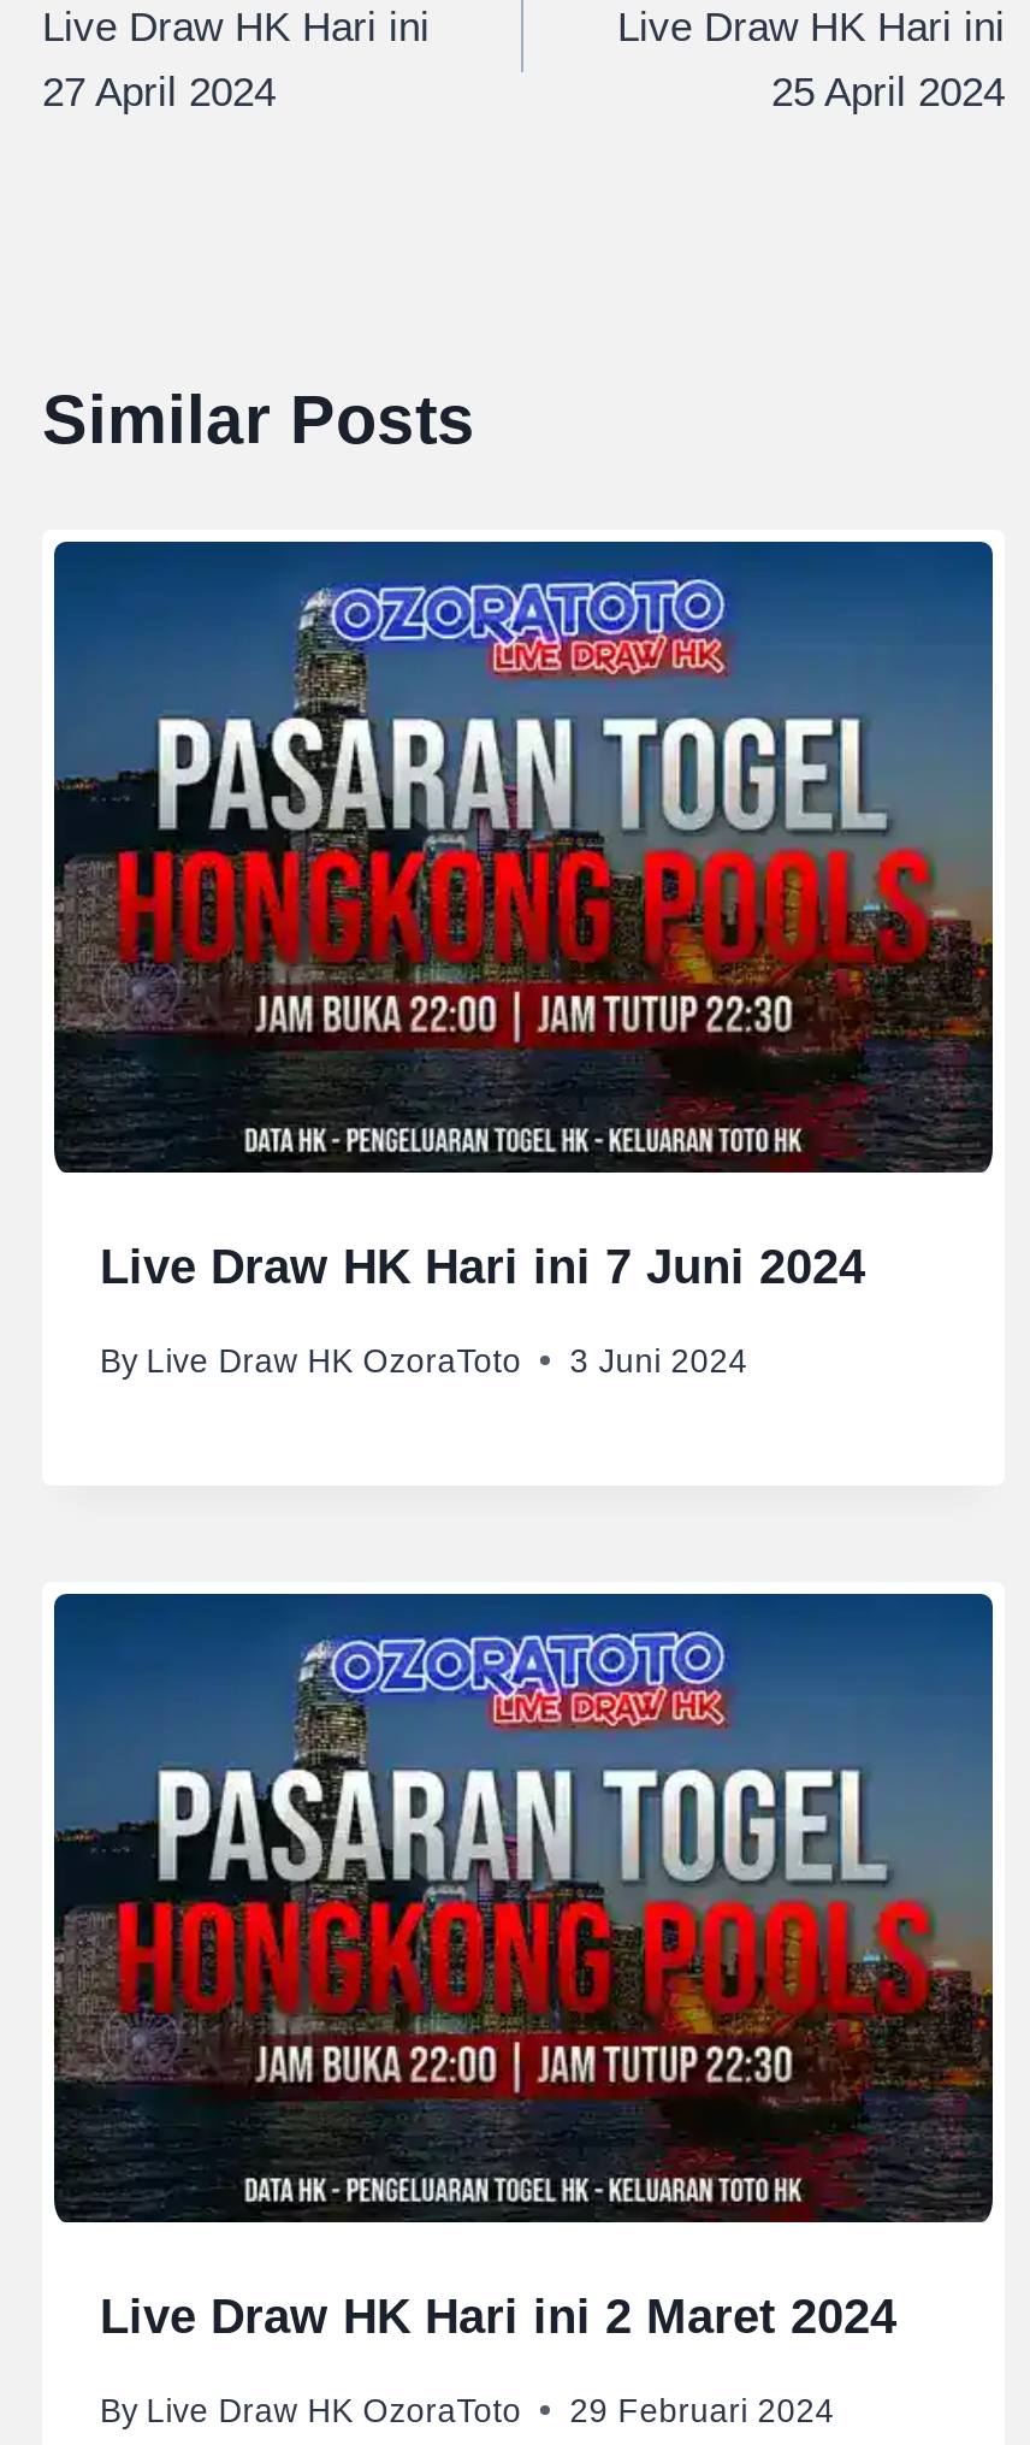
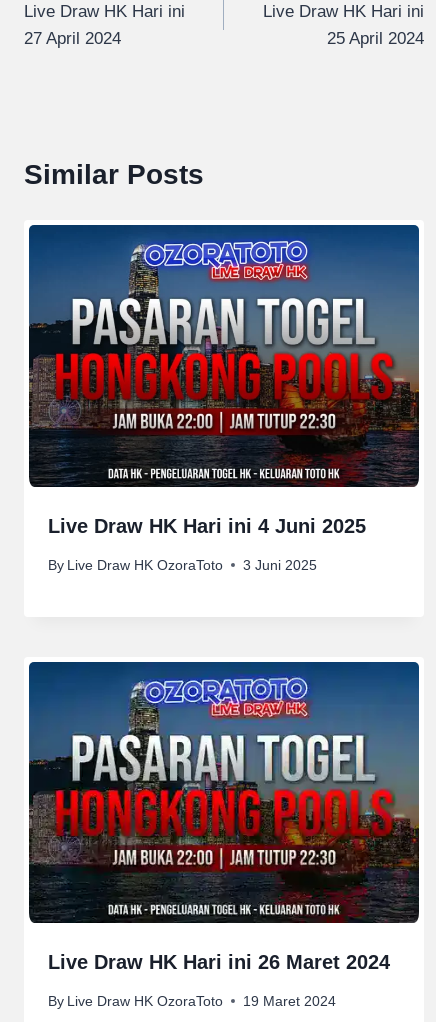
- Live Draw HK Hari ini 7 Juni 2024
+ Live Draw HK Hari ini 4 Juni 2025

- By Live Draw HK OzoraToto 3 Juni 2024
+ By Live Draw HK OzoraToto 3 Juni 2025

- Live Draw HK Hari ini 2 Maret 2024
+ Live Draw HK Hari ini 26 Maret 2024

- By Live Draw HK OzoraToto 29 Februari 2024
+ By Live Draw HK OzoraToto 19 Maret 2024
